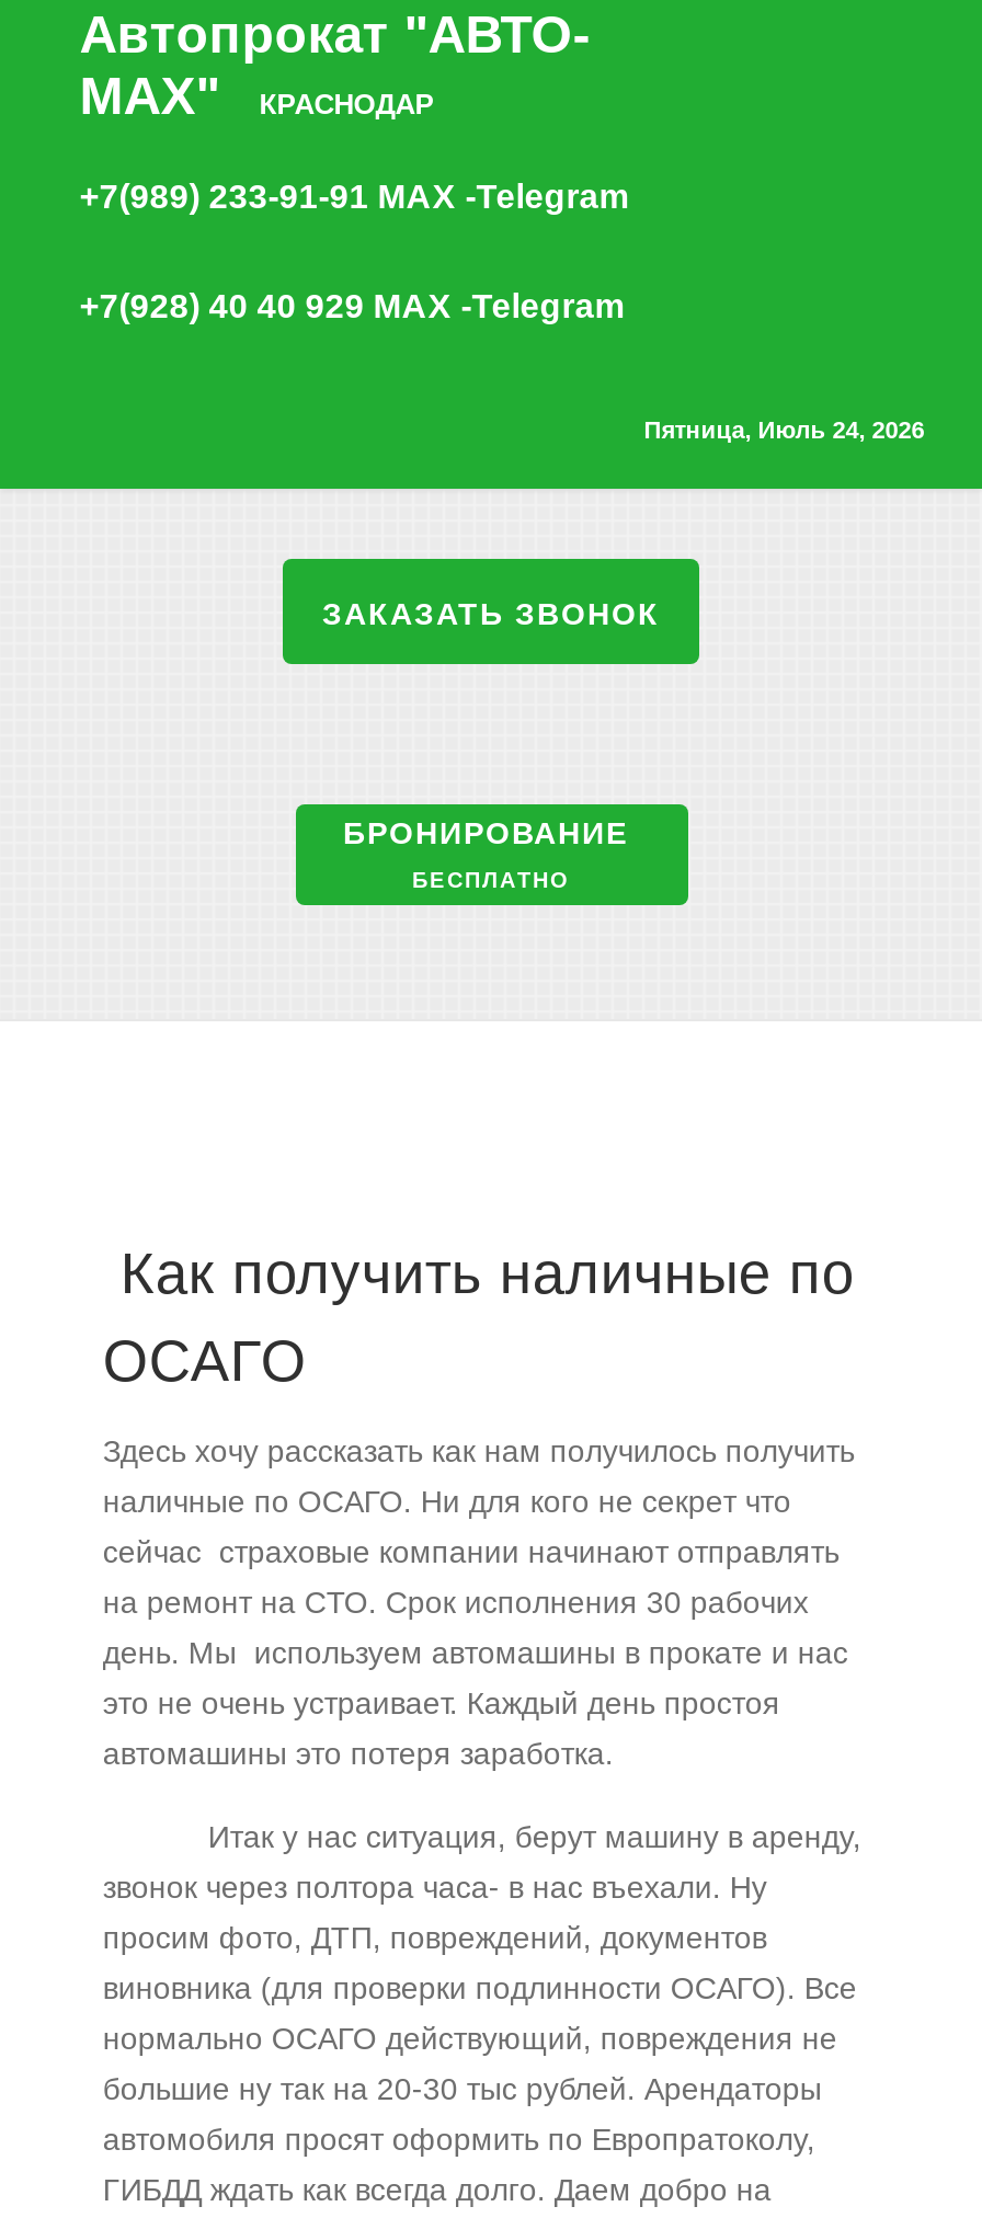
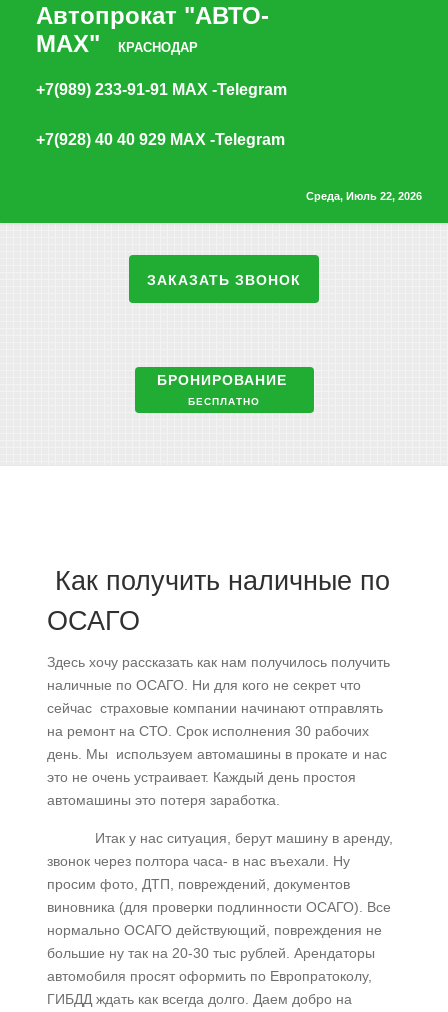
- Пятница, Июль 24, 2026
+ Среда, Июль 22, 2026
